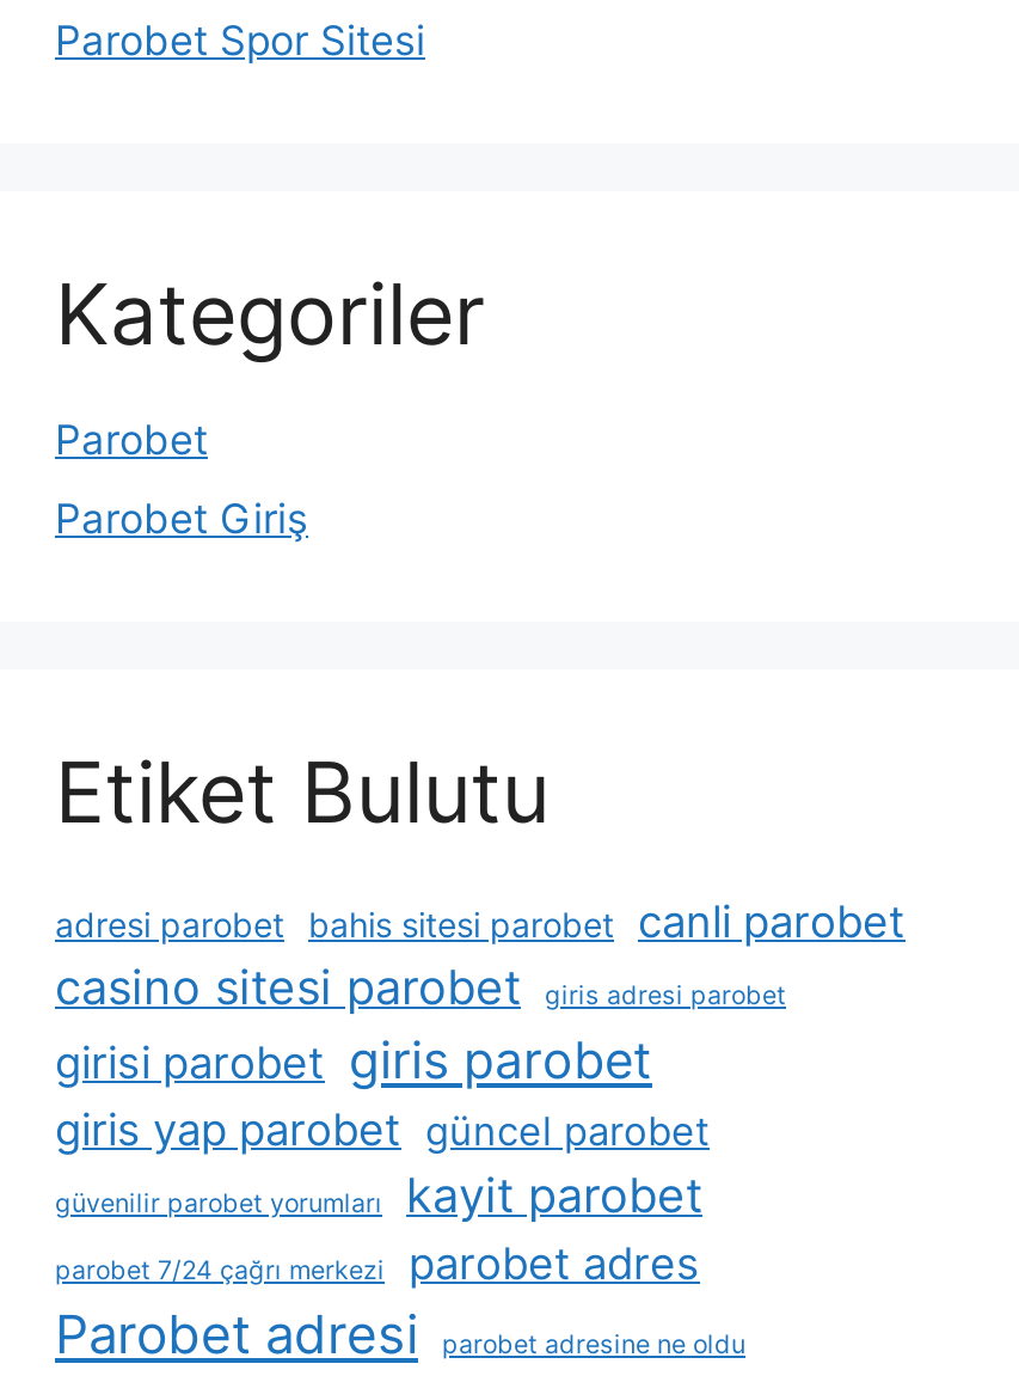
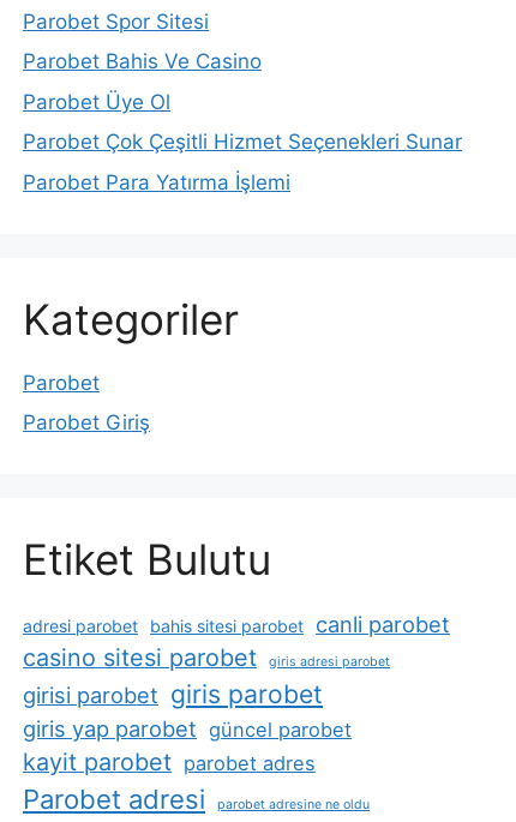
+ Parobet Bahis Ve Casino
+ Parobet Üye Ol
+ Parobet Çok Çeşitli Hizmet Seçenekleri Sunar
+ Parobet Para Yatırma İşlemi

moved down: Kategoriler | Parobet | Parobet Giriş | ... | girisi parobet giris parobet | giris yap parobet güncel parobet

- güvenilir parobet yorumları
- kayit parobet
- parobet 7/24 çağrı merkezi
- parobet adres
+ kayit parobet parobet adres
